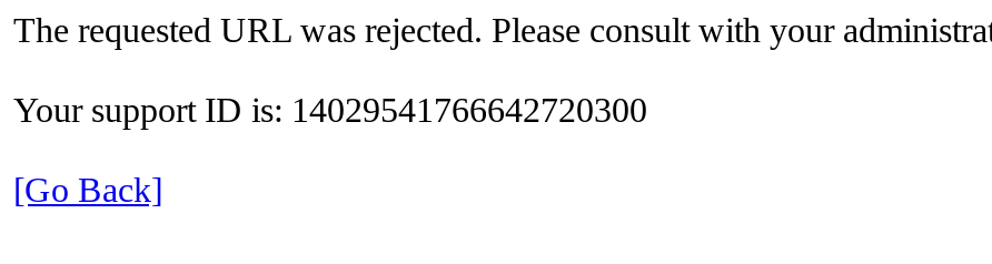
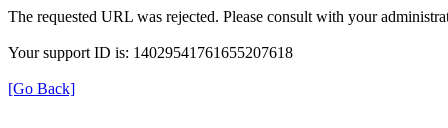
- Your support ID is: 14029541766642720300
+ Your support ID is: 14029541761655207618
